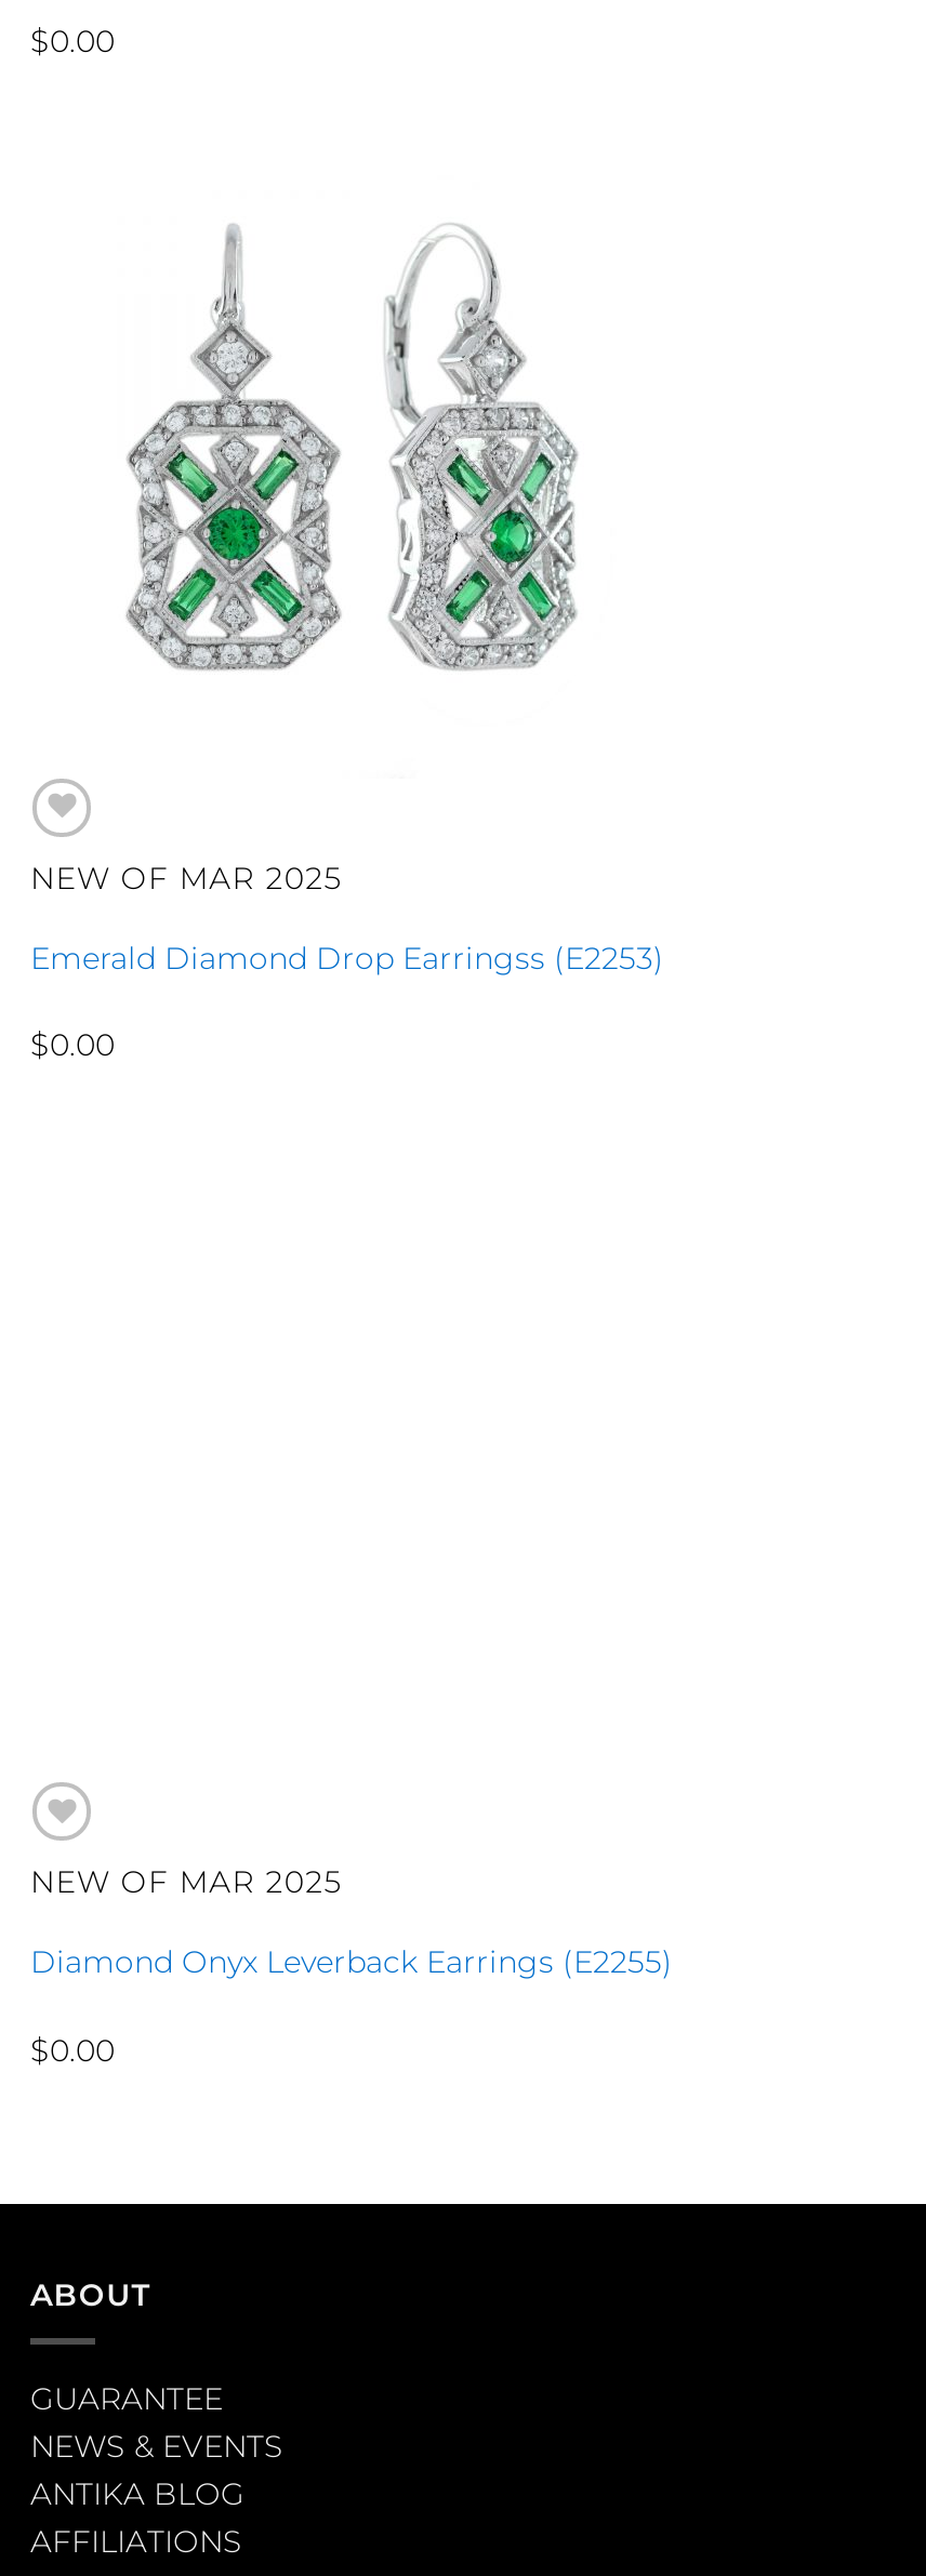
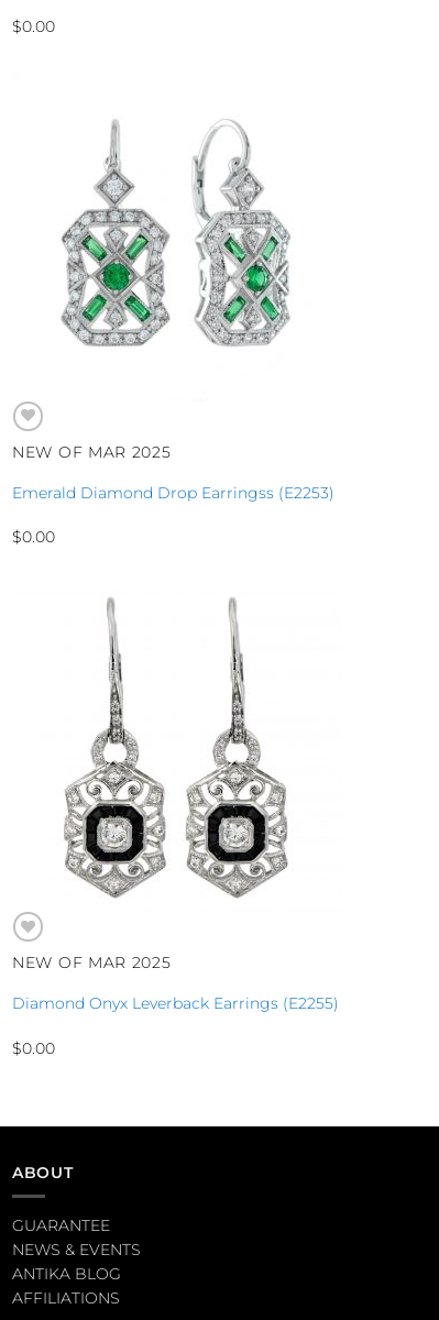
+ [image]

+ [image]
